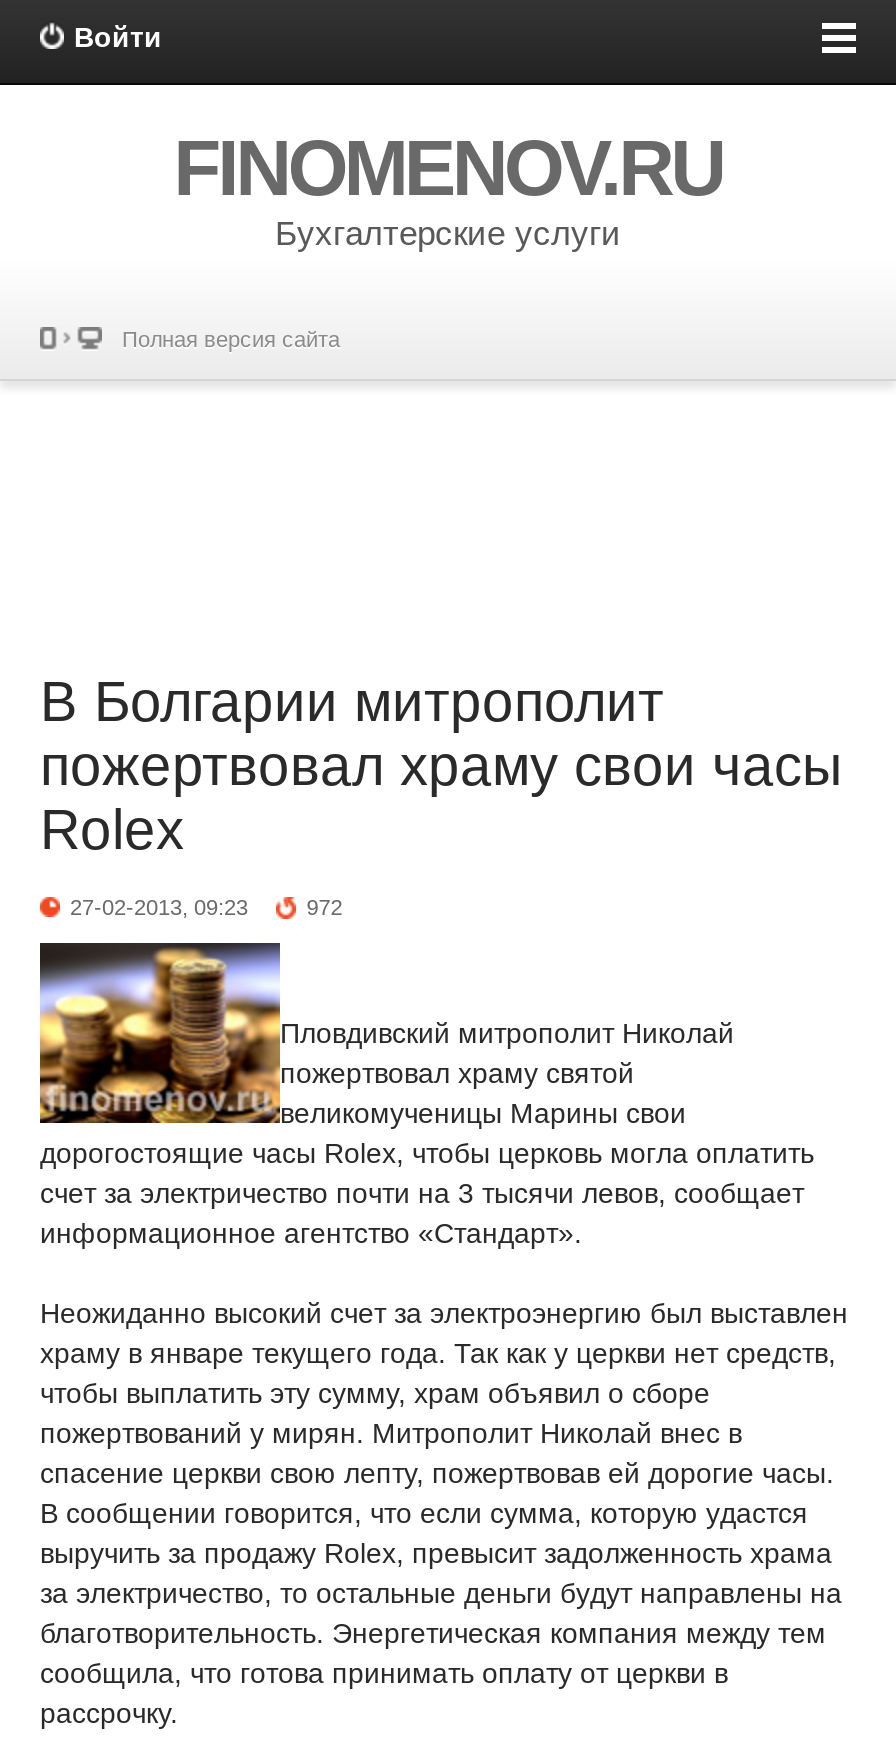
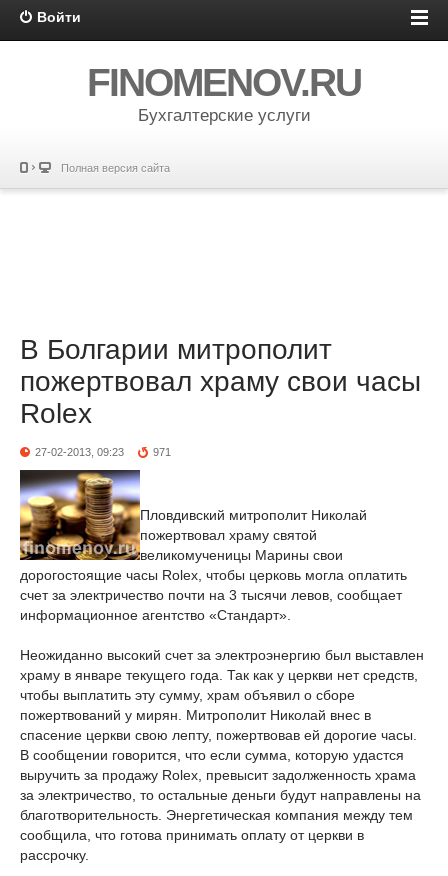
- 972
+ 971
